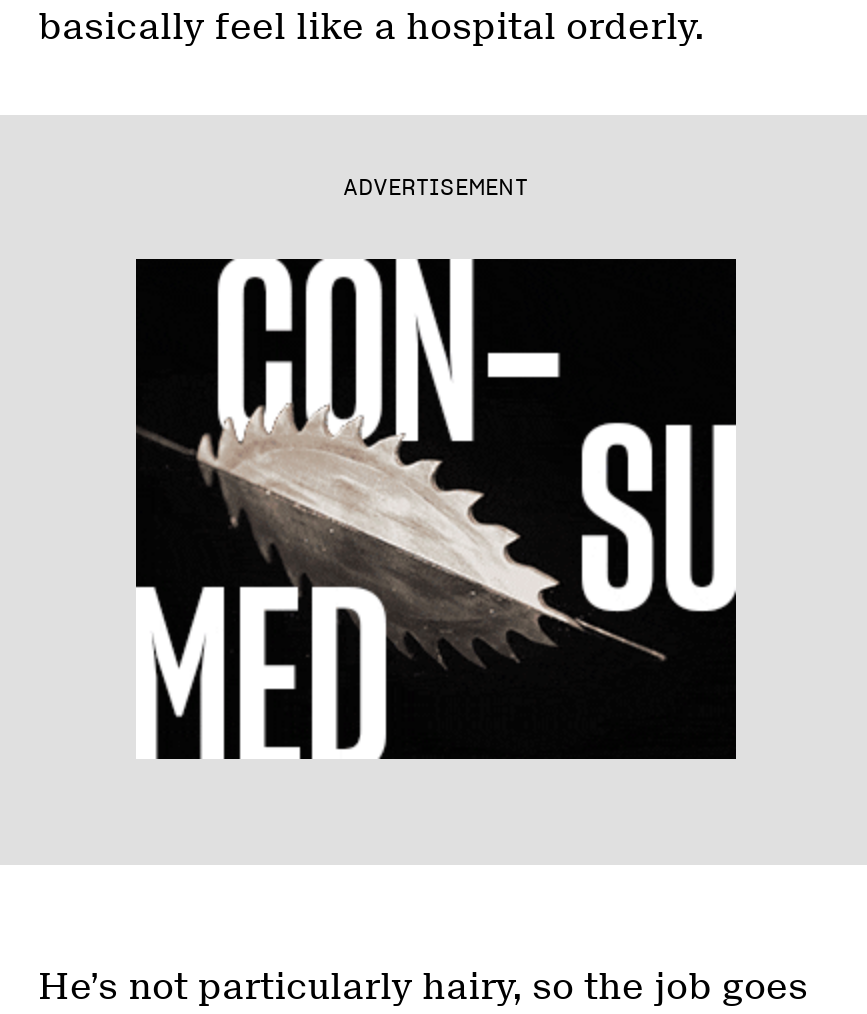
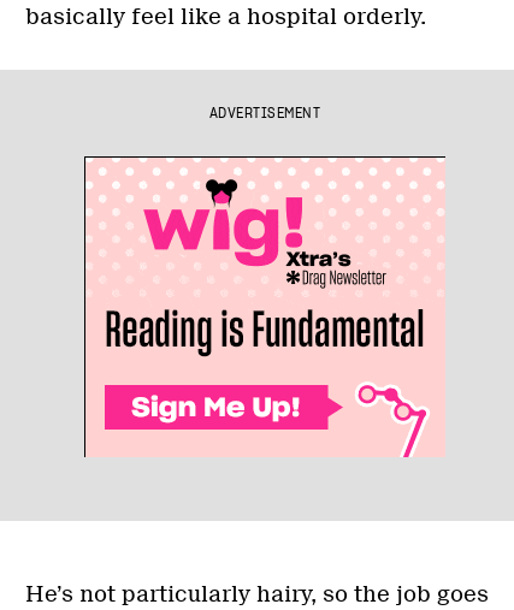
- [image]
+ [image]
